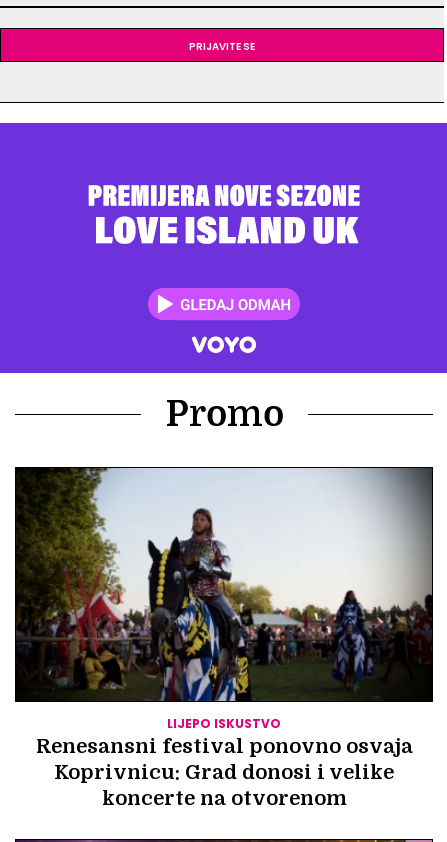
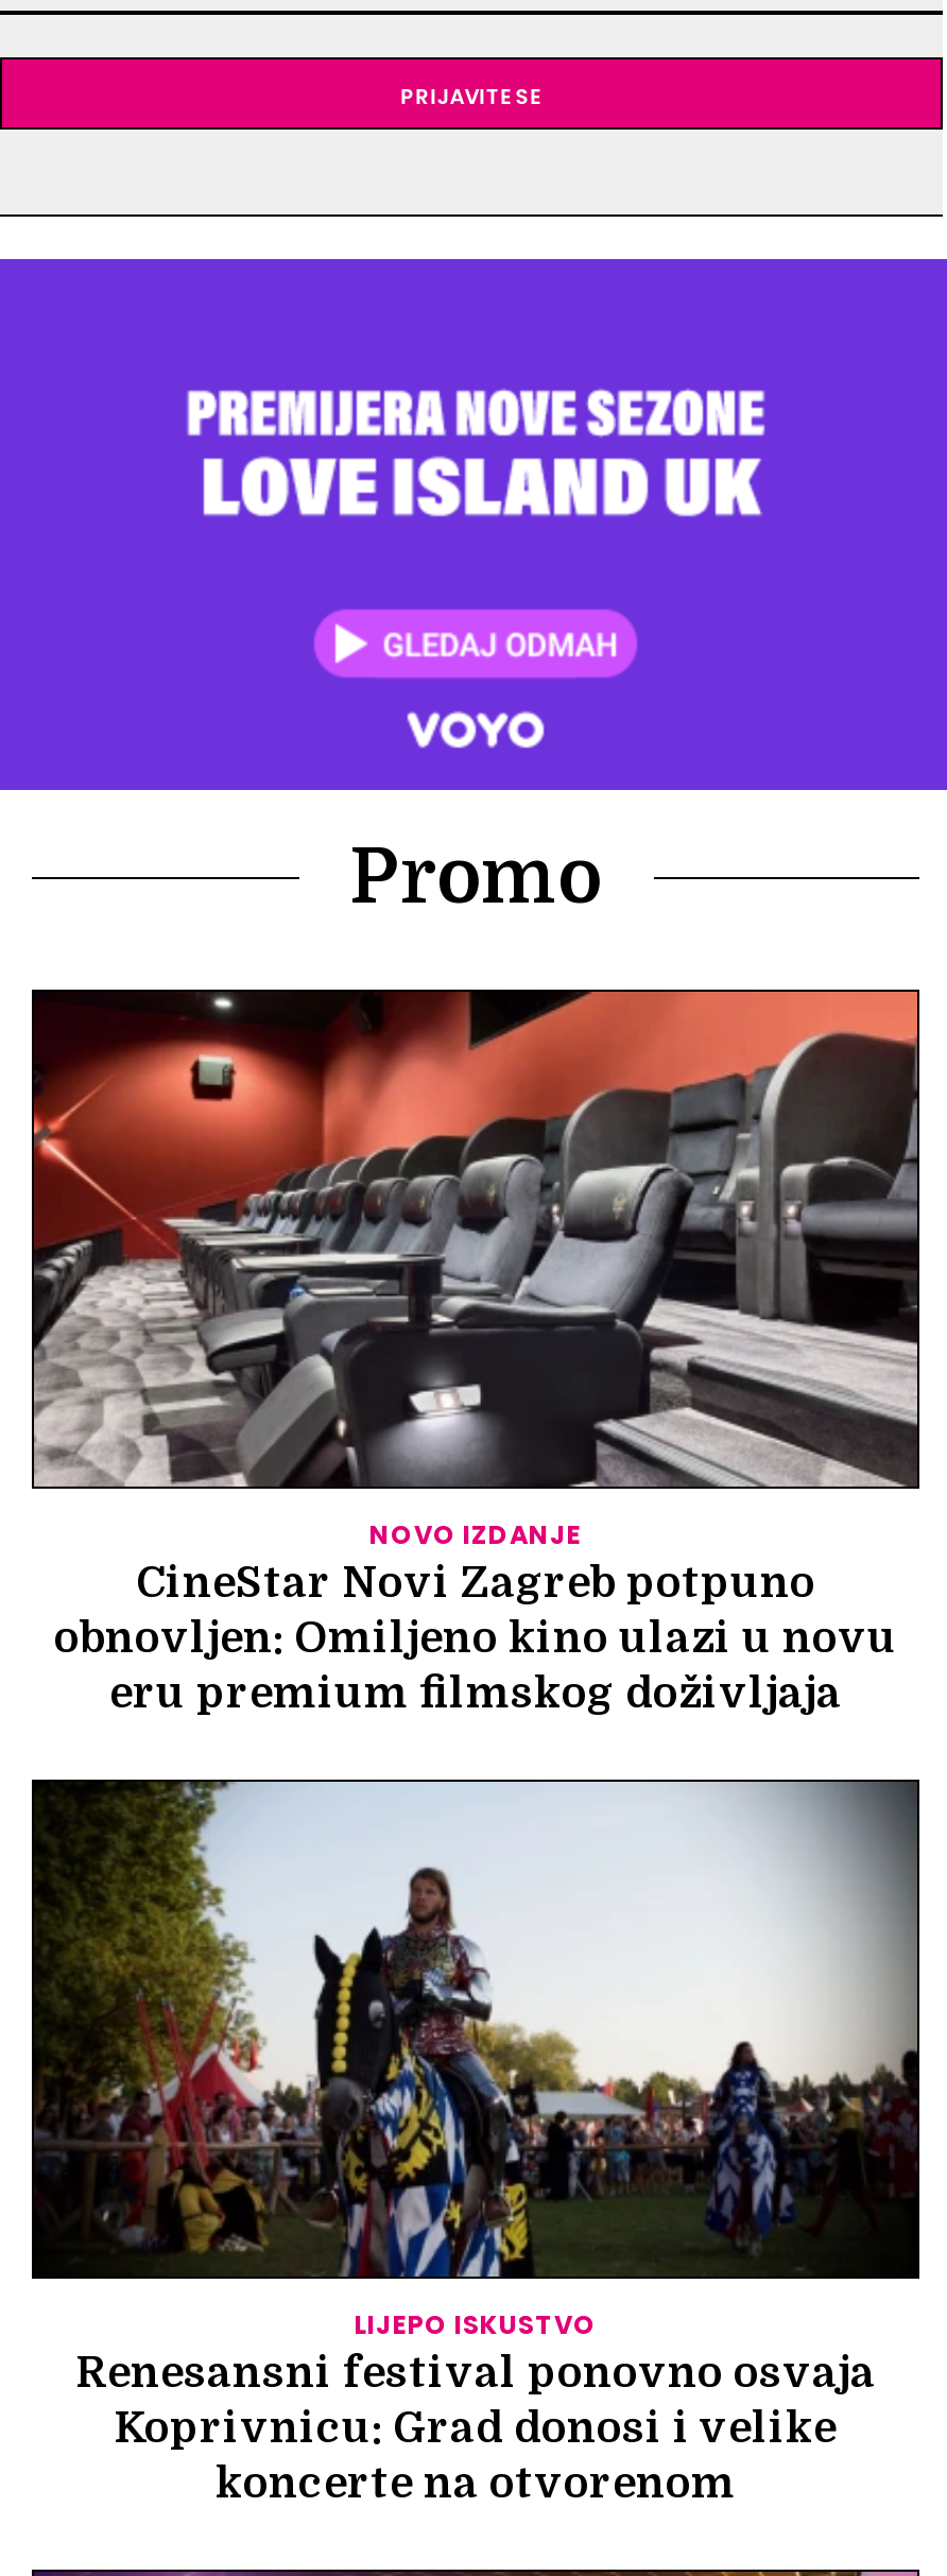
+ [image]
+ NOVO IZDANJE
+ CineStar Novi Zagreb potpuno
+ obnovljen: Omiljeno kino ulazi u novu
+ eru premium filmskog doživljaja
